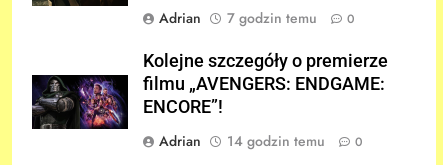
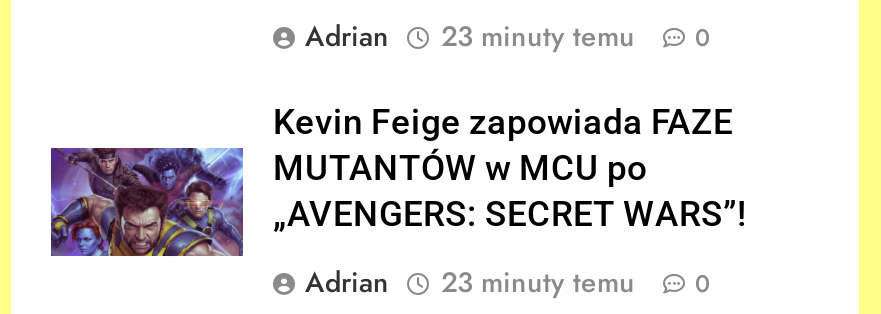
- Adrian 7 godzin temu 0
+ Adrian 23 minuty temu 0

- [image]
- Kolejne szczegóły o premierze
- filmu „AVENGERS: ENDGAME:
- ENCORE”!
+ [image]
+ Kevin Feige zapowiada FAZE
+ MUTANTÓW w MCU po
+ „AVENGERS: SECRET WARS”!

- Adrian 14 godzin temu 0
+ Adrian 23 minuty temu 0
